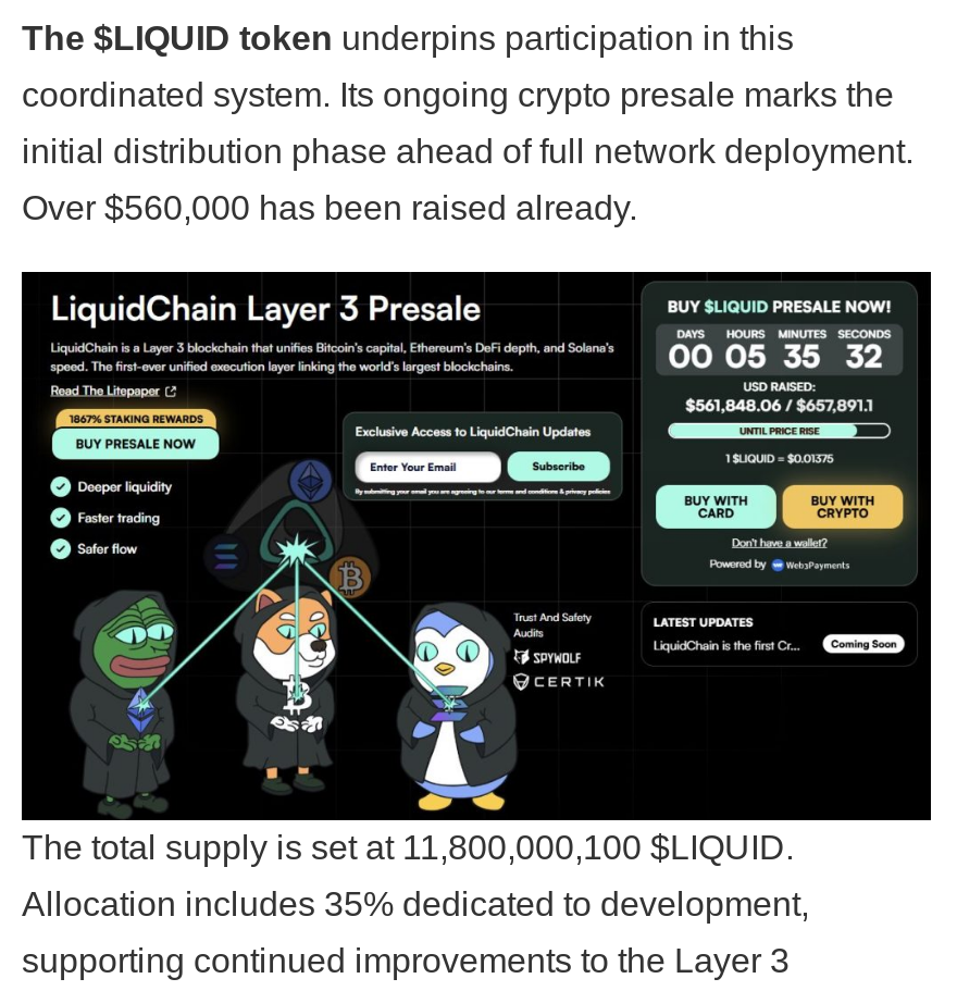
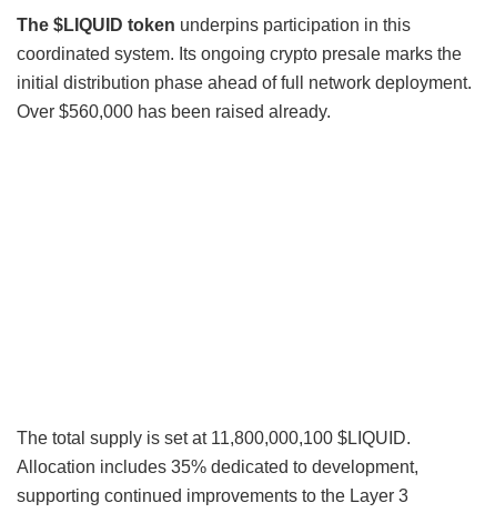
- [image]
